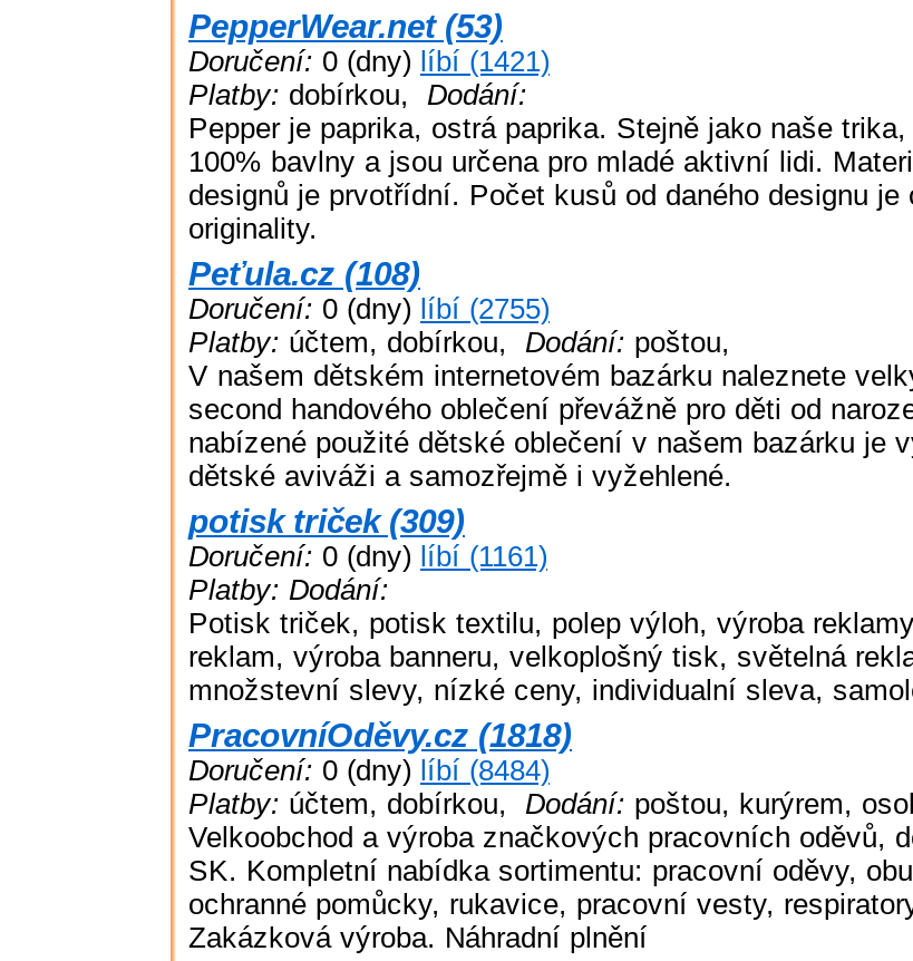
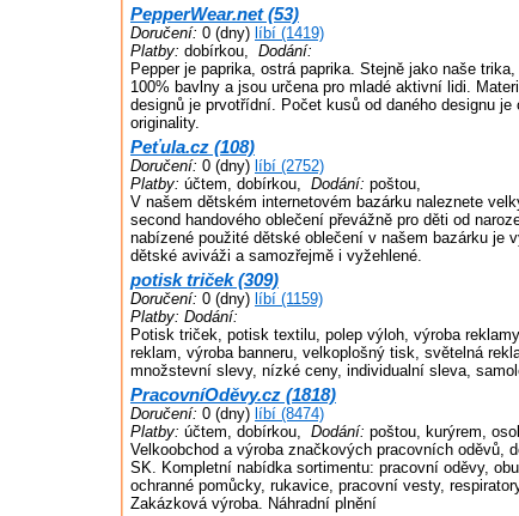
- Doručení: 0 (dny) líbí (1421)
+ Doručení: 0 (dny) líbí (1419)

- Doručení: 0 (dny) líbí (2755)
+ Doručení: 0 (dny) líbí (2752)

- Doručení: 0 (dny) líbí (1161)
+ Doručení: 0 (dny) líbí (1159)

- Doručení: 0 (dny) líbí (8484)
+ Doručení: 0 (dny) líbí (8474)
